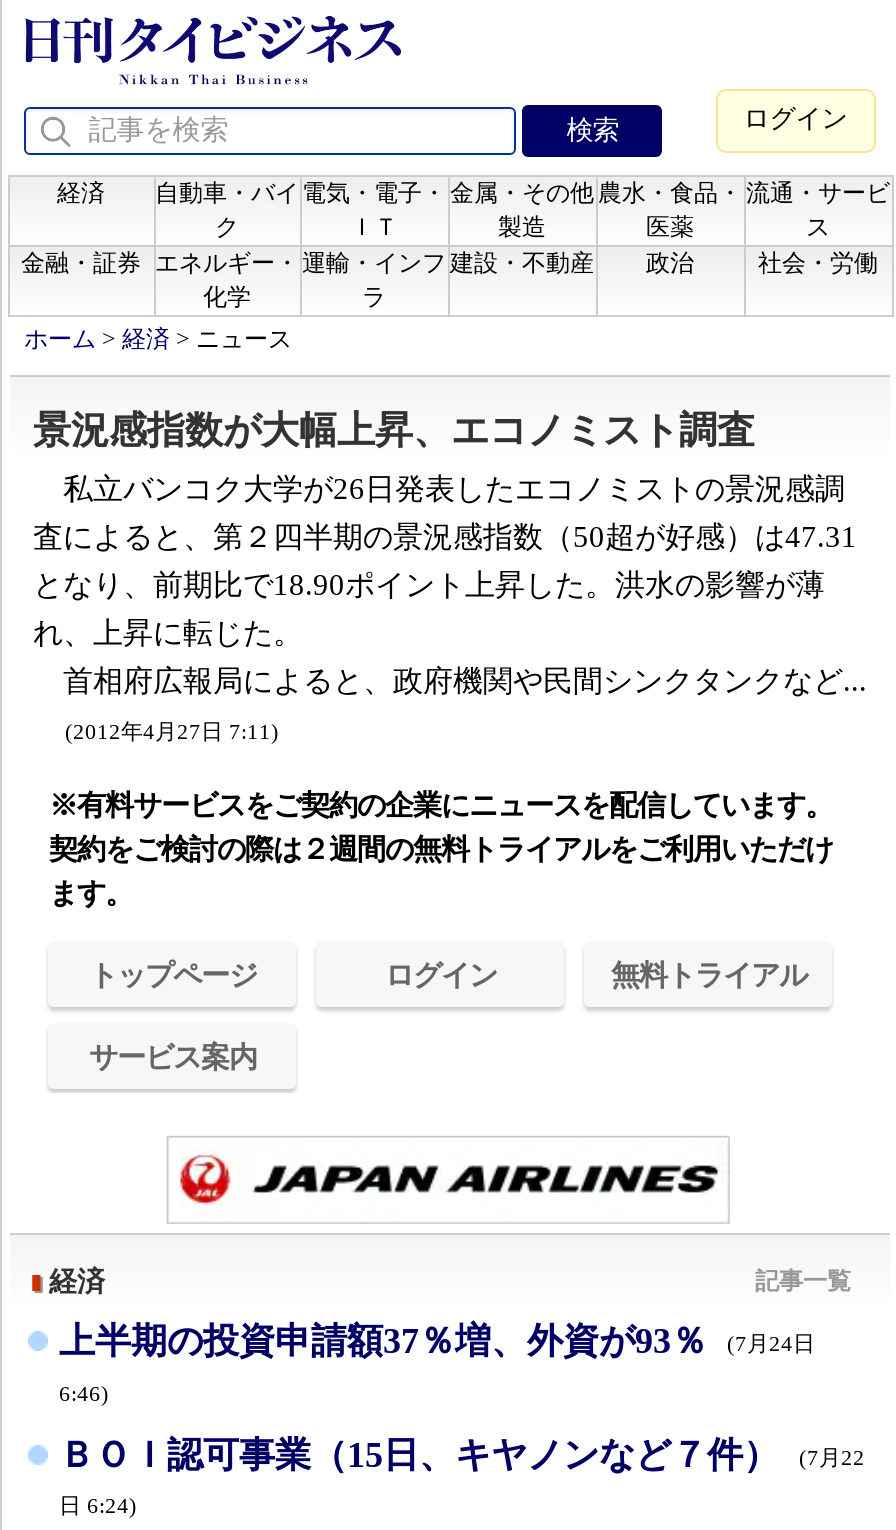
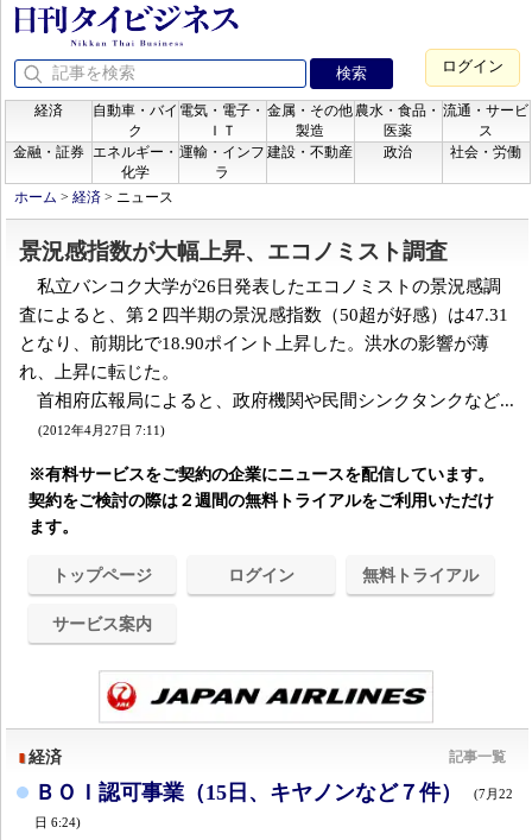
- 上半期の投資申請額37％増、外資が93％
- (7月24日
- 6:46)
